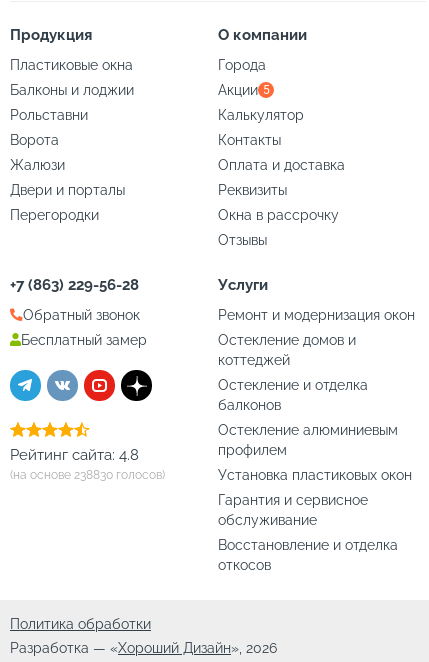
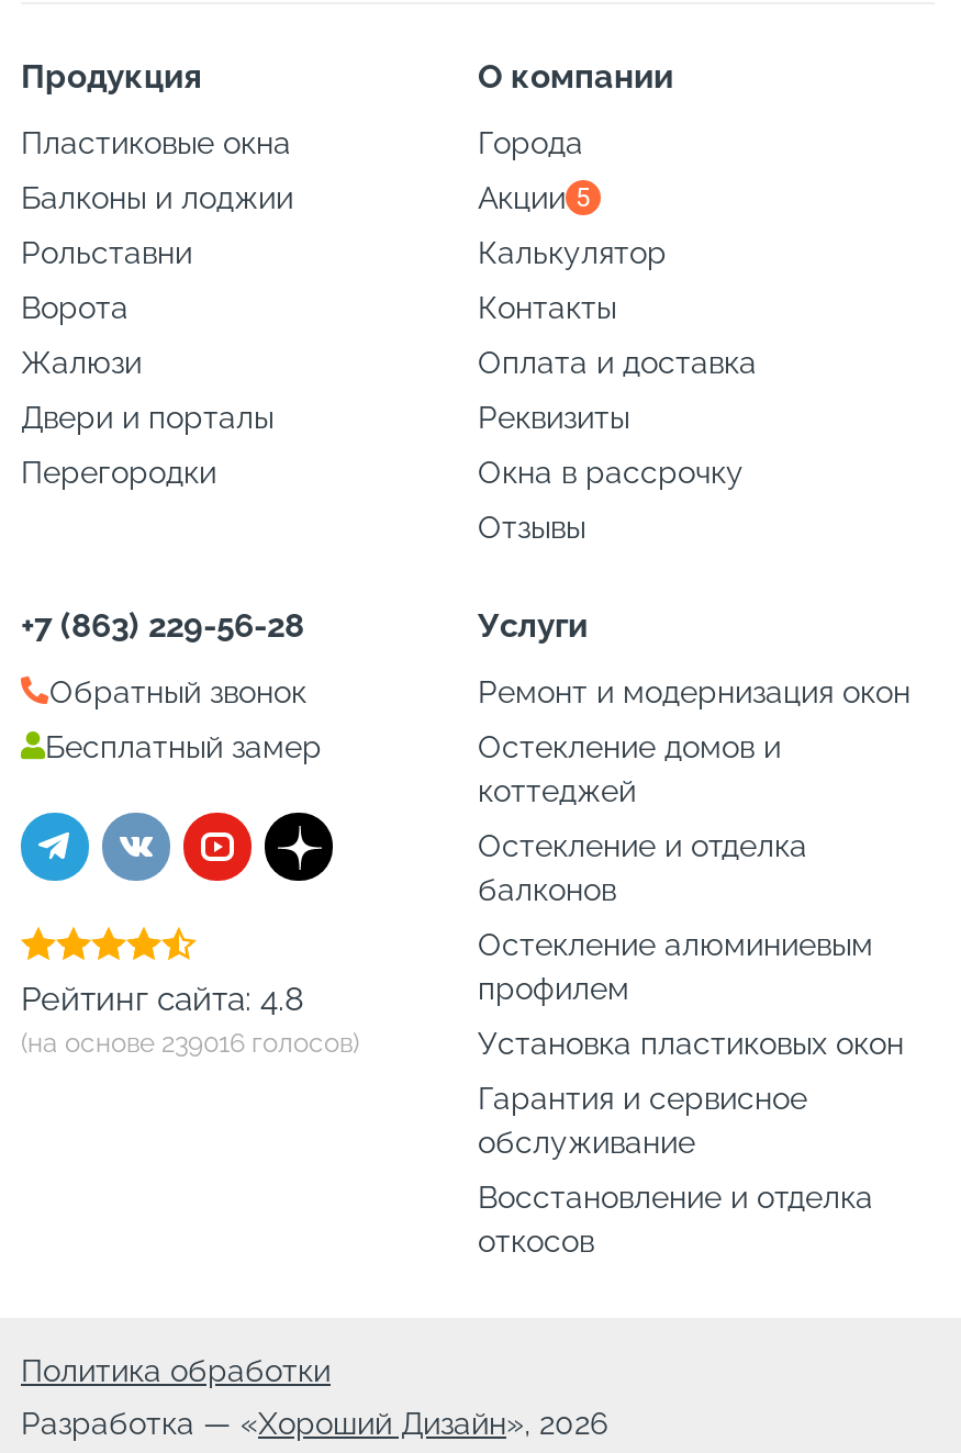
- (на основе 238830 голосов)
+ (на основе 239016 голосов)
